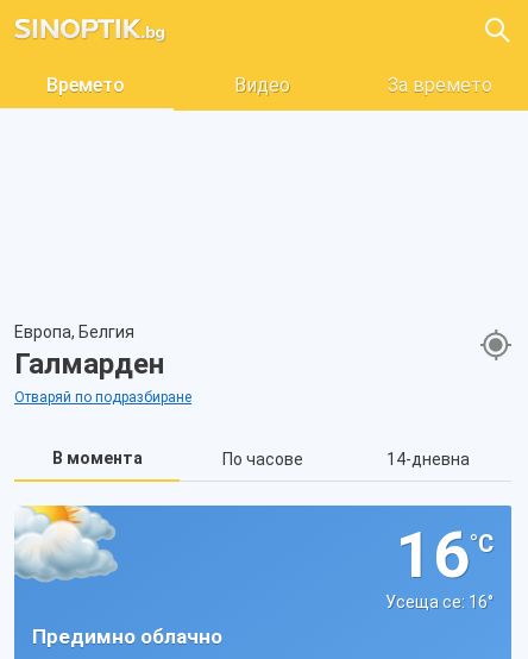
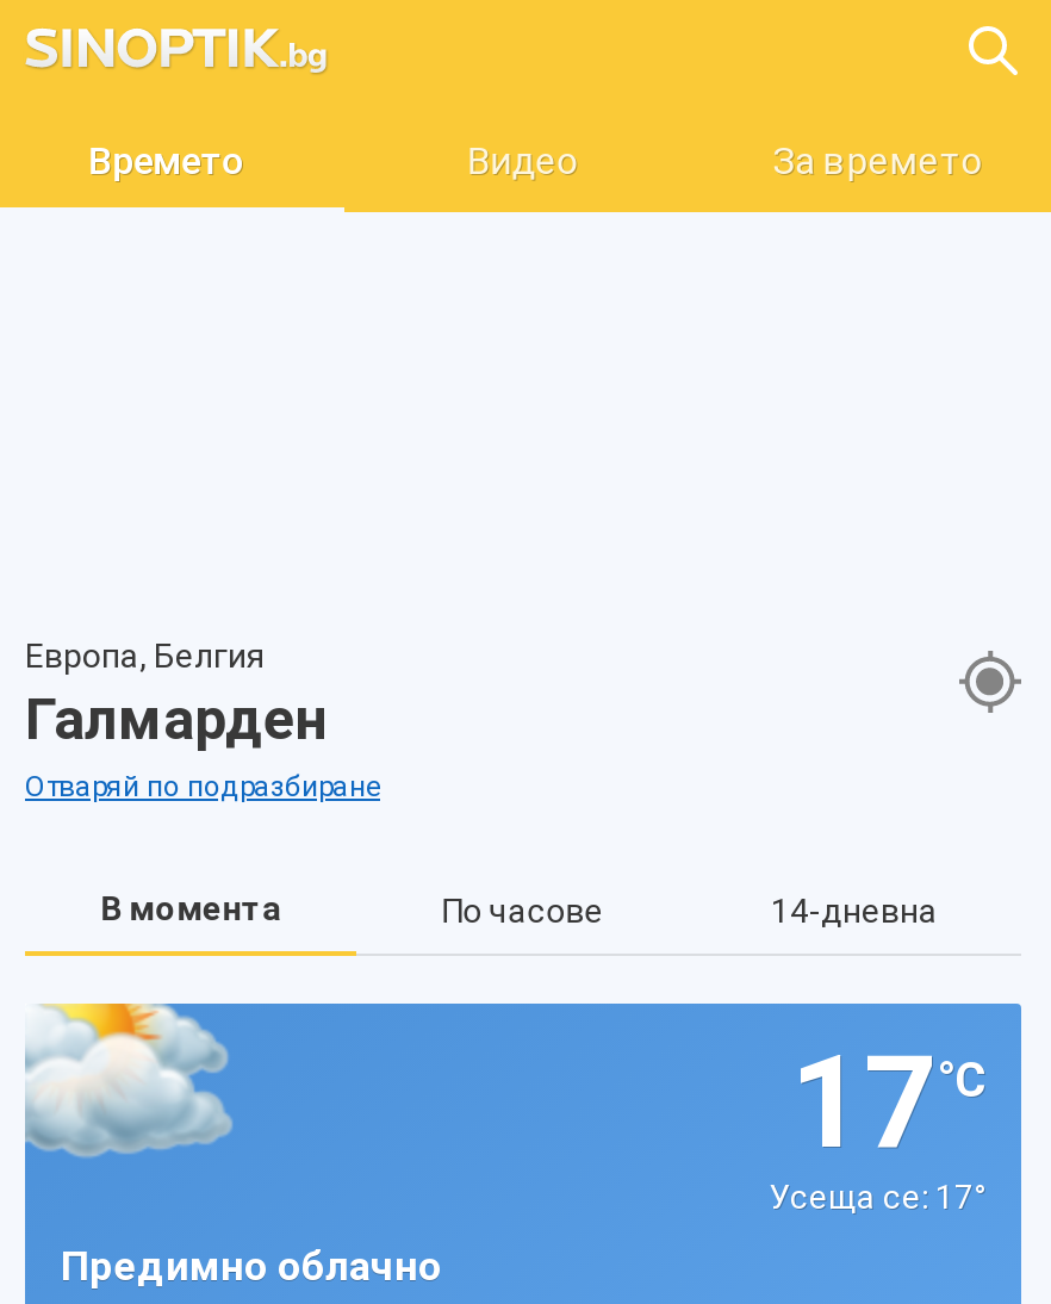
- 16°C
+ 17°C

- Усеща се: 16°
+ Усеща се: 17°
